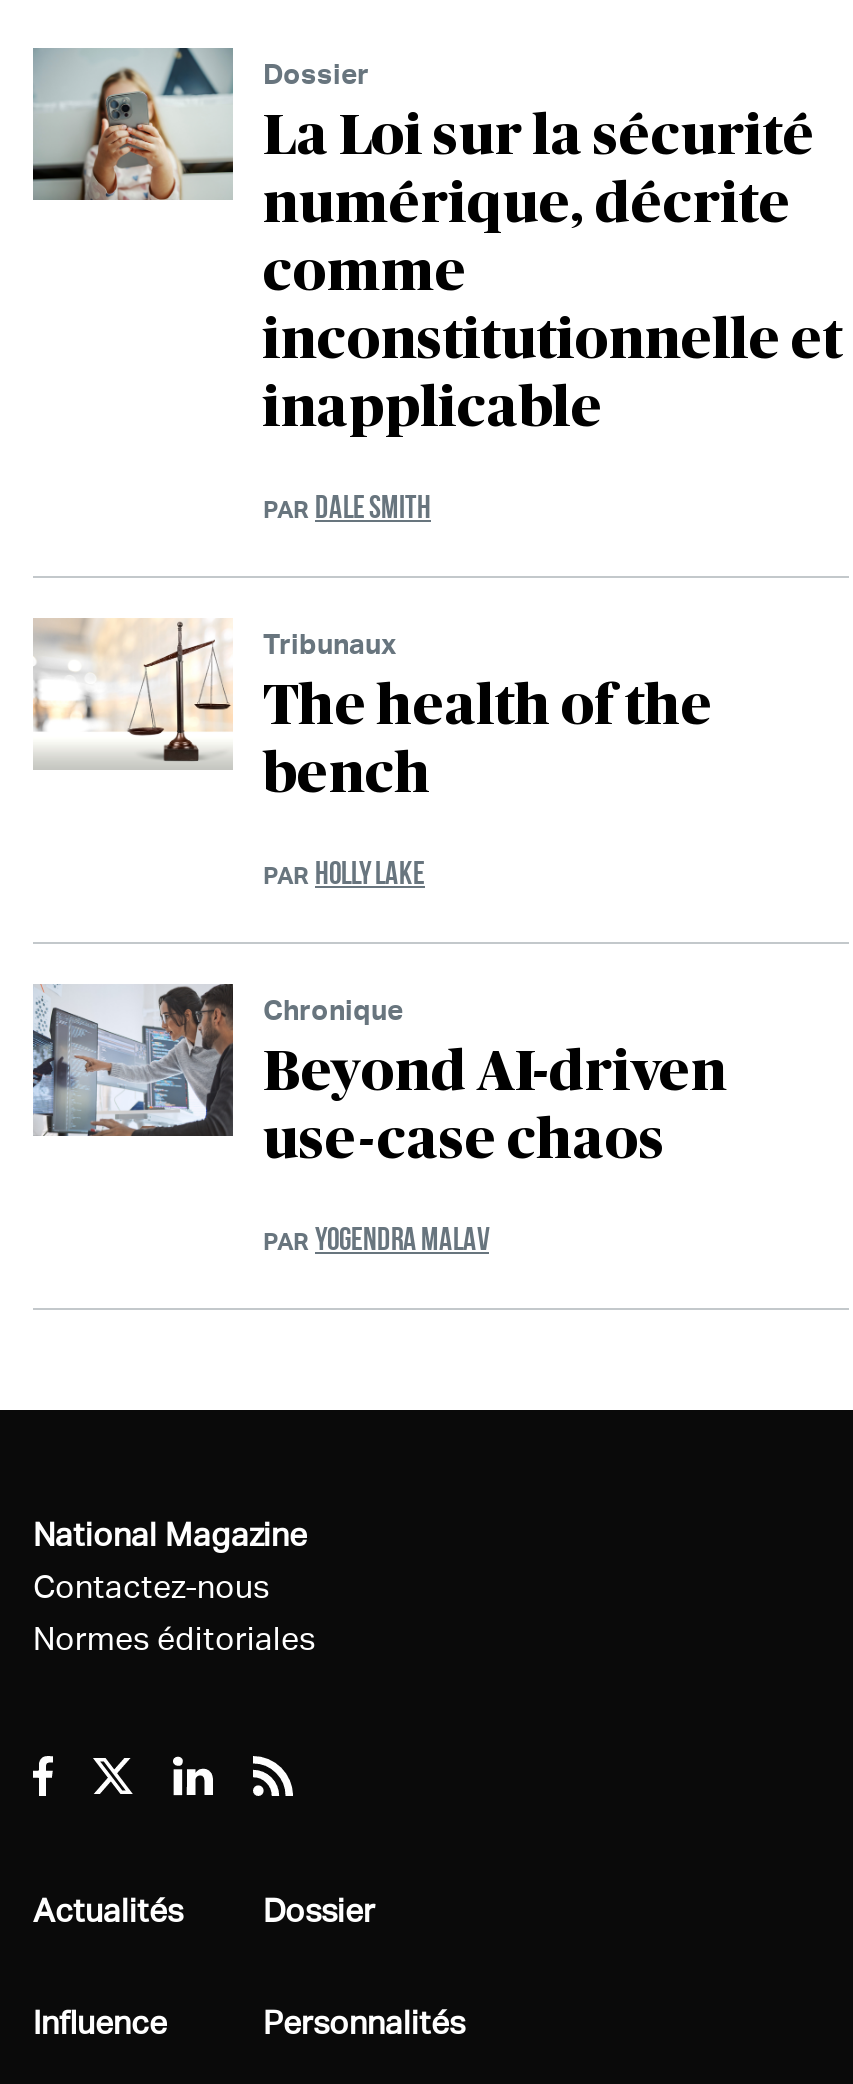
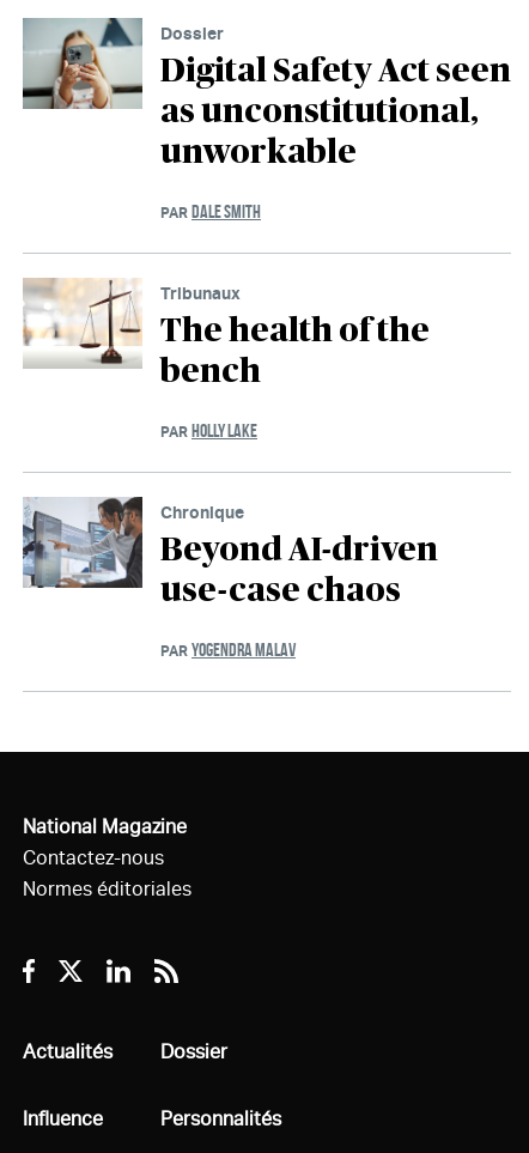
- La Loi sur la sécurité
- numérique, décrite
- comme
- inconstitutionnelle et
- inapplicable
+ Digital Safety Act seen
+ as unconstitutional,
+ unworkable
